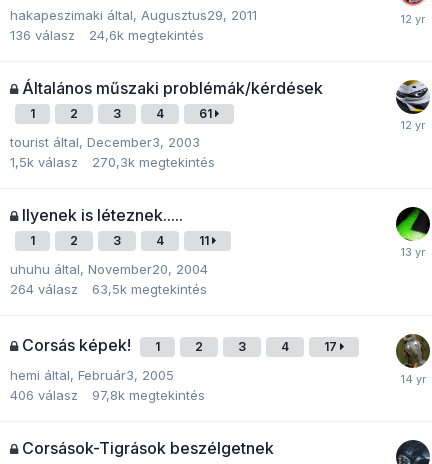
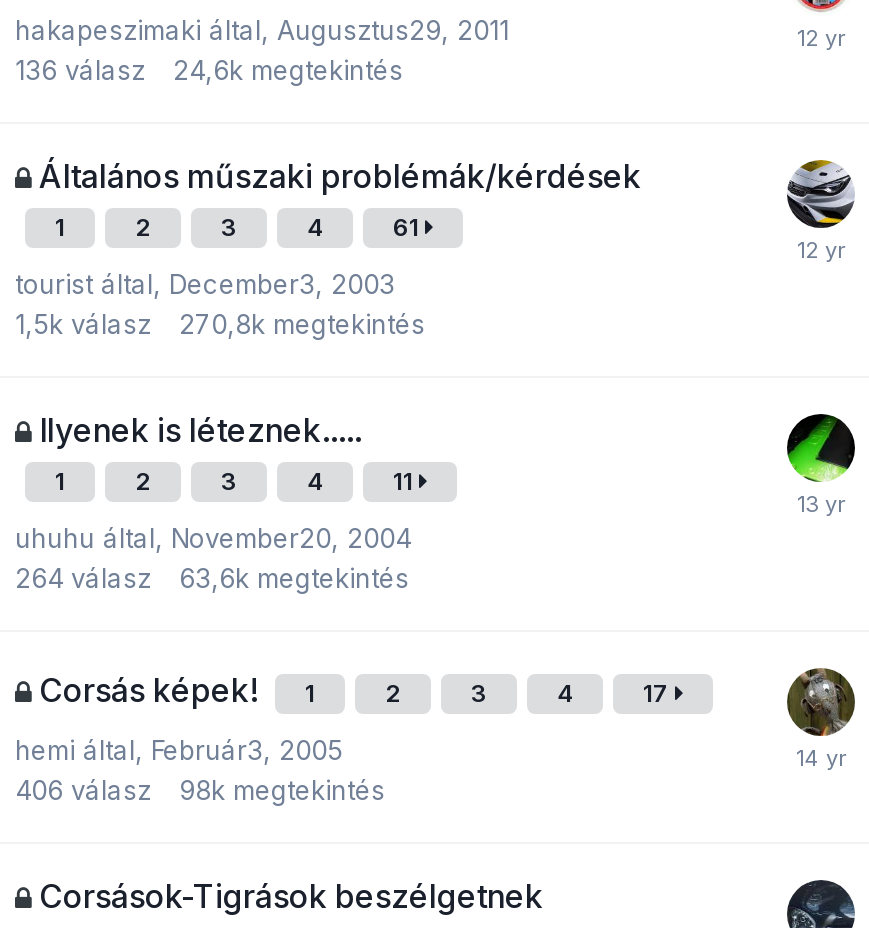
- 270,3k megtekintés
+ 270,8k megtekintés

- 63,5k megtekintés
+ 63,6k megtekintés

- 97,8k megtekintés
+ 98k megtekintés
